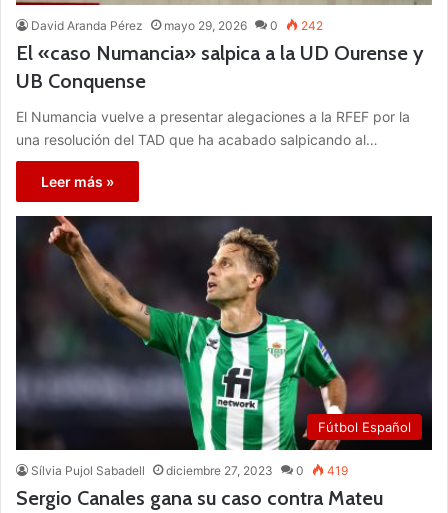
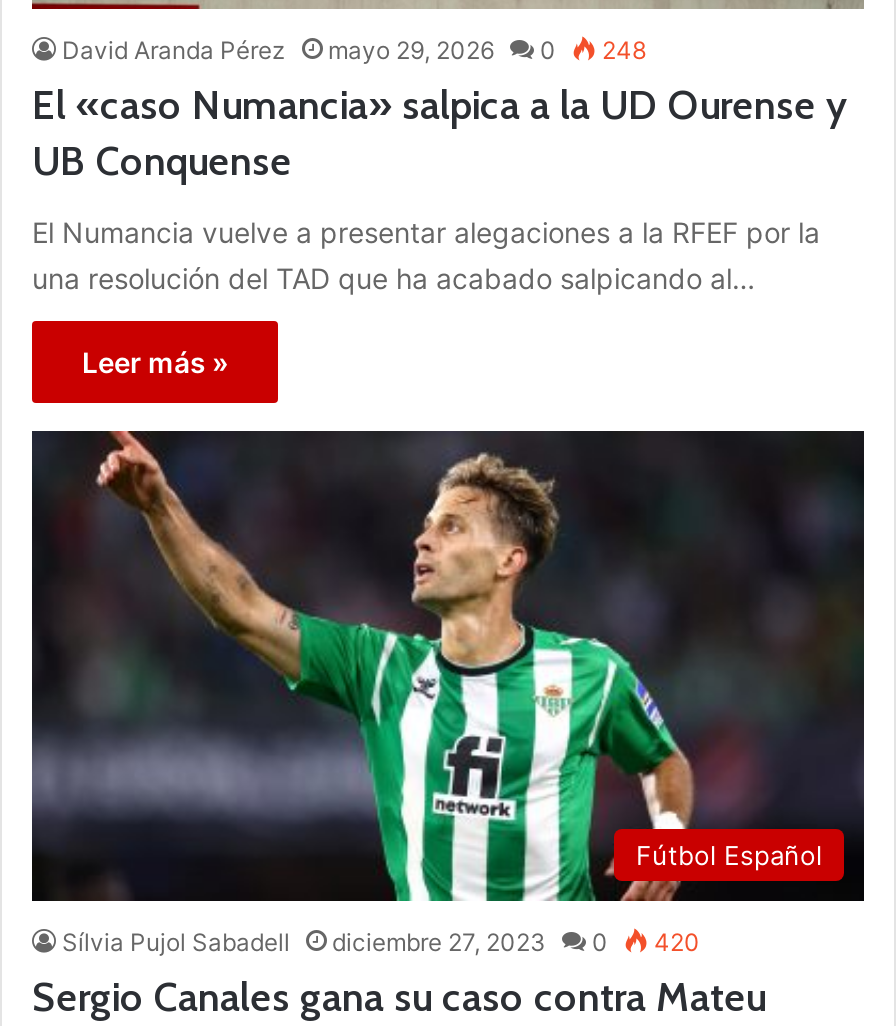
- David Aranda Pérez mayo 29, 2026 0 242
+ David Aranda Pérez mayo 29, 2026 0 248

- Sílvia Pujol Sabadell diciembre 27, 2023 0 419
+ Sílvia Pujol Sabadell diciembre 27, 2023 0 420
